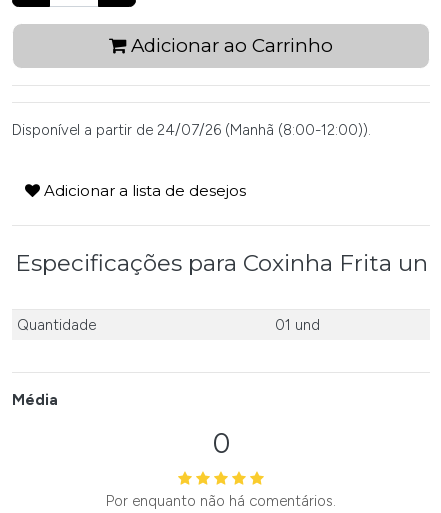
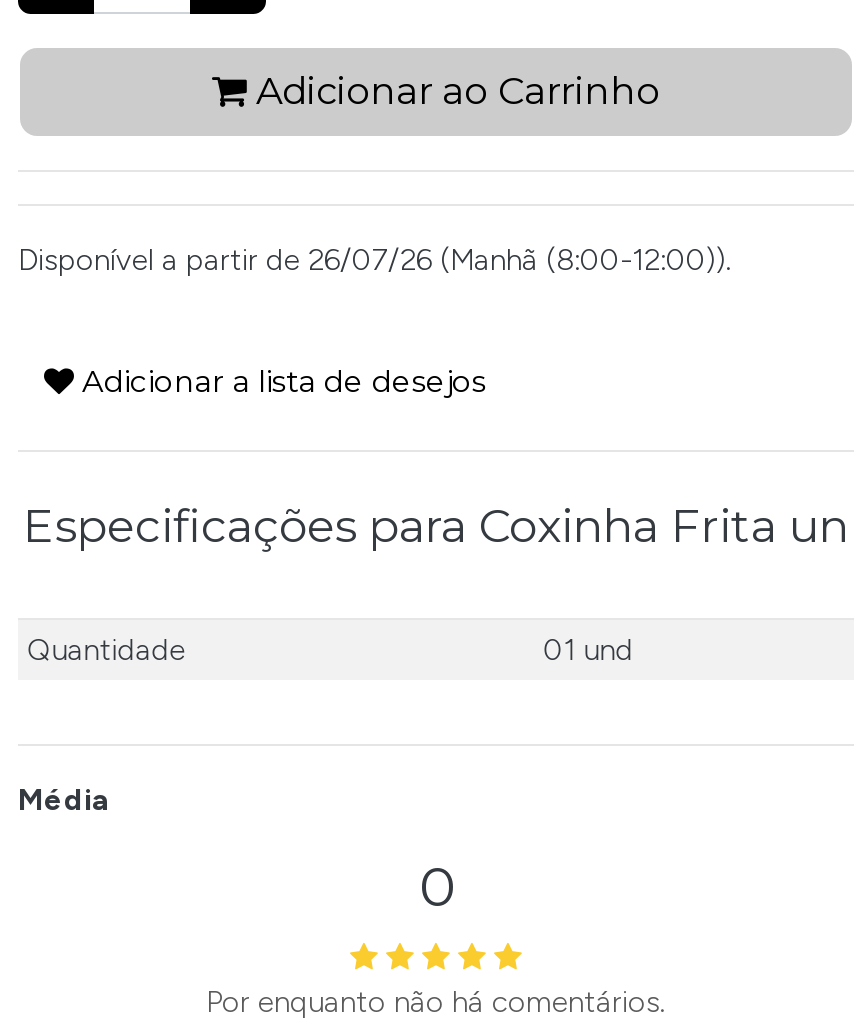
- Disponível a partir de 24/07/26 (Manhã (8:00-12:00)).
+ Disponível a partir de 26/07/26 (Manhã (8:00-12:00)).
